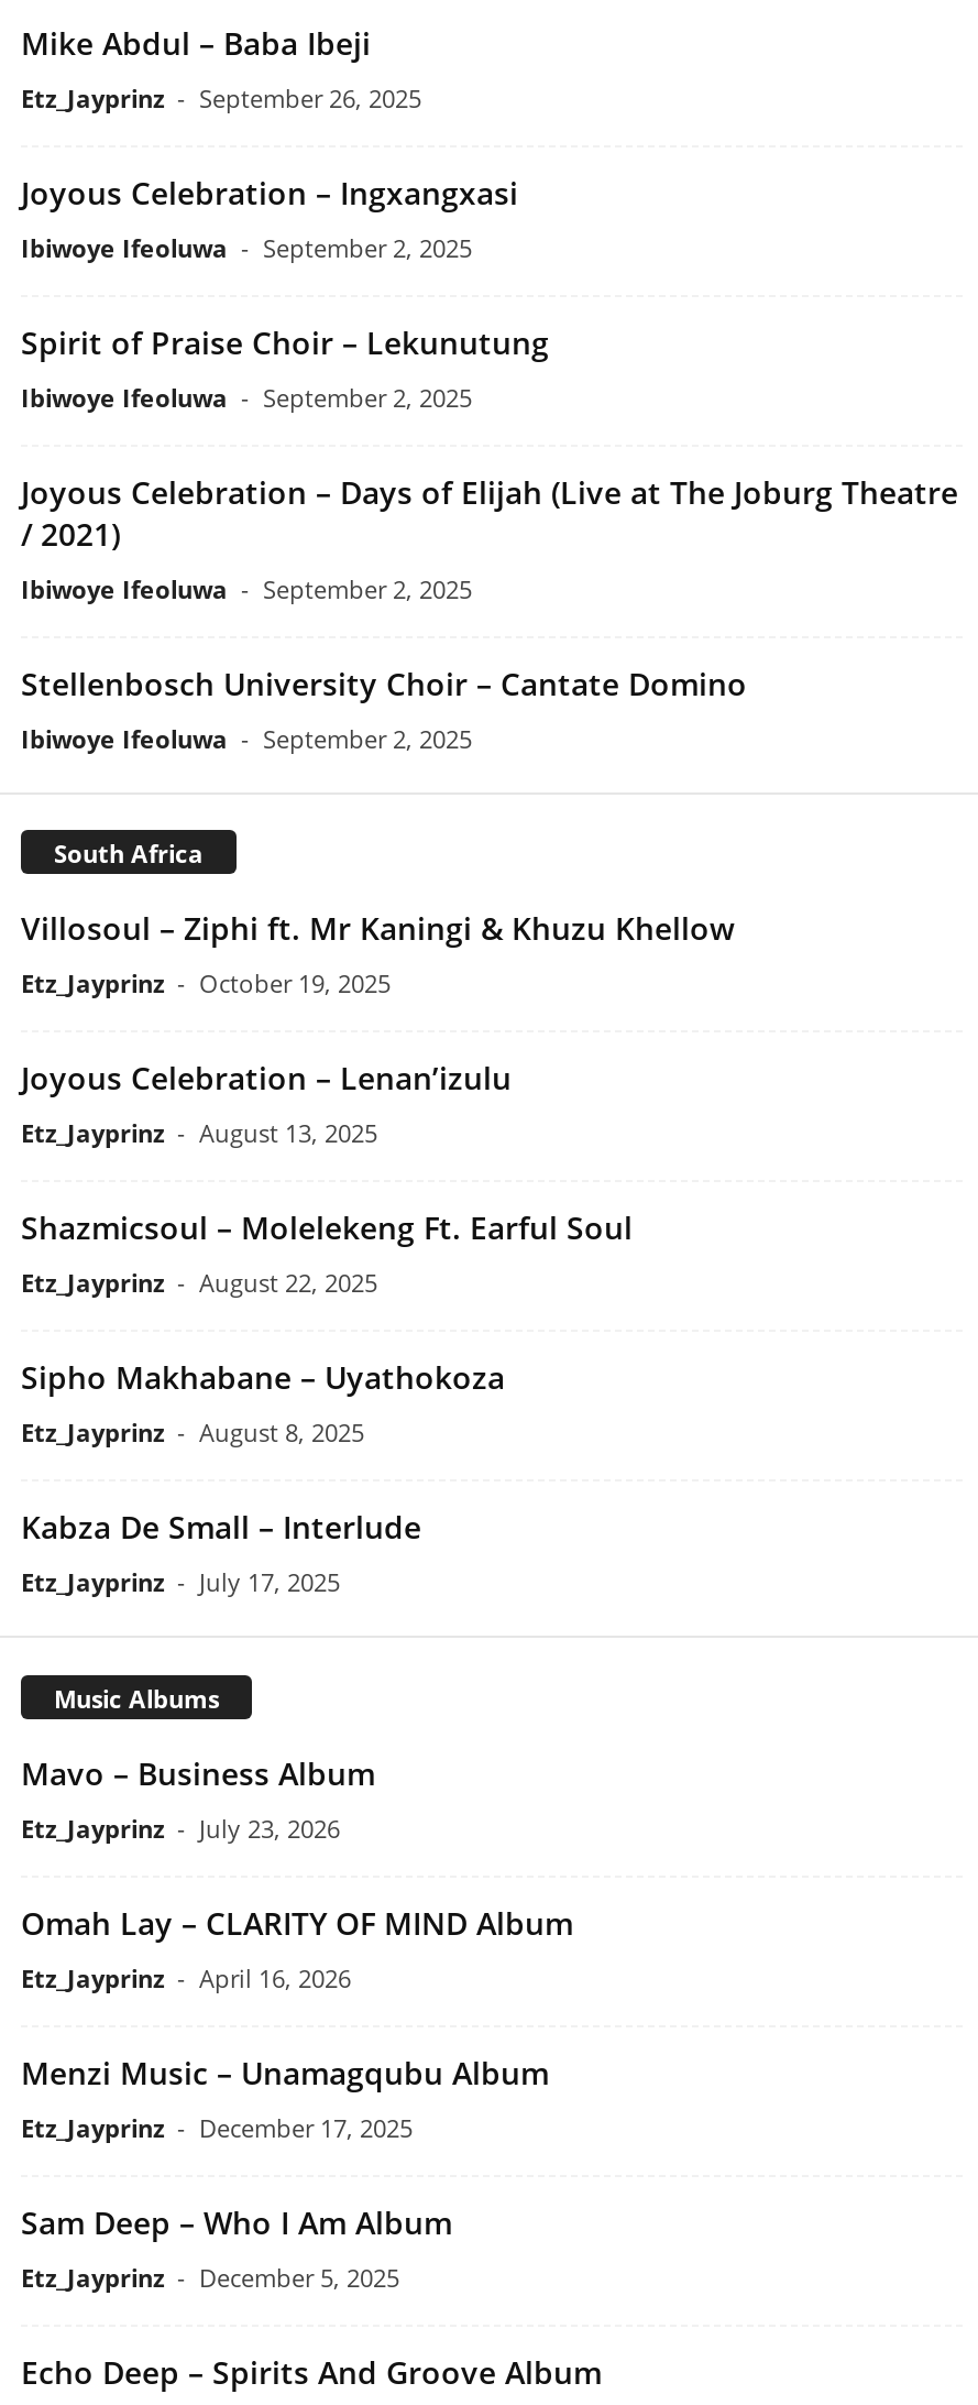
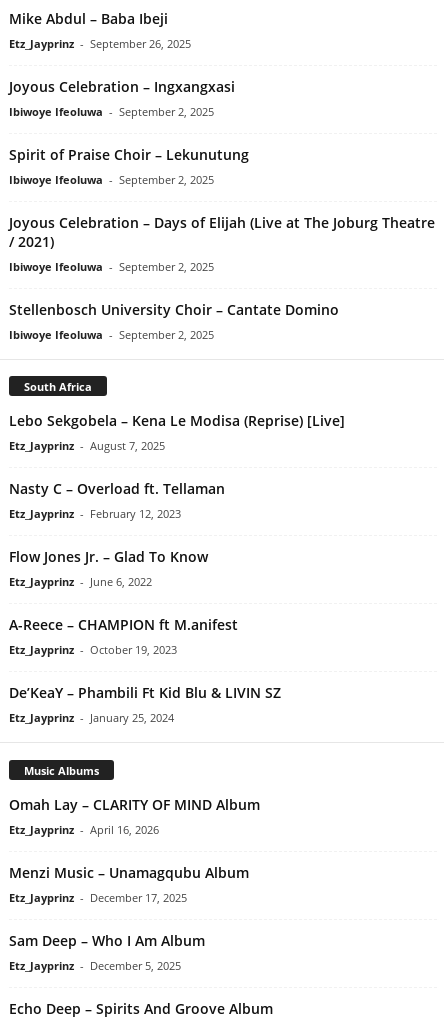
- Villosoul – Ziphi ft. Mr Kaningi & Khuzu Khellow
- Etz_Jayprinz - October 19, 2025
+ Lebo Sekgobela – Kena Le Modisa (Reprise) [Live]
+ Etz_Jayprinz - August 7, 2025

- Joyous Celebration – Lenan’izulu
- Etz_Jayprinz - August 13, 2025
+ Nasty C – Overload ft. Tellaman
+ Etz_Jayprinz - February 12, 2023

- Shazmicsoul – Molelekeng Ft. Earful Soul
- Etz_Jayprinz - August 22, 2025
+ Flow Jones Jr. – Glad To Know
+ Etz_Jayprinz - June 6, 2022

- Sipho Makhabane – Uyathokoza
- Etz_Jayprinz - August 8, 2025
+ A-Reece – CHAMPION ft M.anifest
+ Etz_Jayprinz - October 19, 2023

- Kabza De Small – Interlude
- Etz_Jayprinz - July 17, 2025
+ De’KeaY – Phambili Ft Kid Blu & LIVIN SZ
+ Etz_Jayprinz - January 25, 2024

- Mavo – Business Album
- Etz_Jayprinz - July 23, 2026
